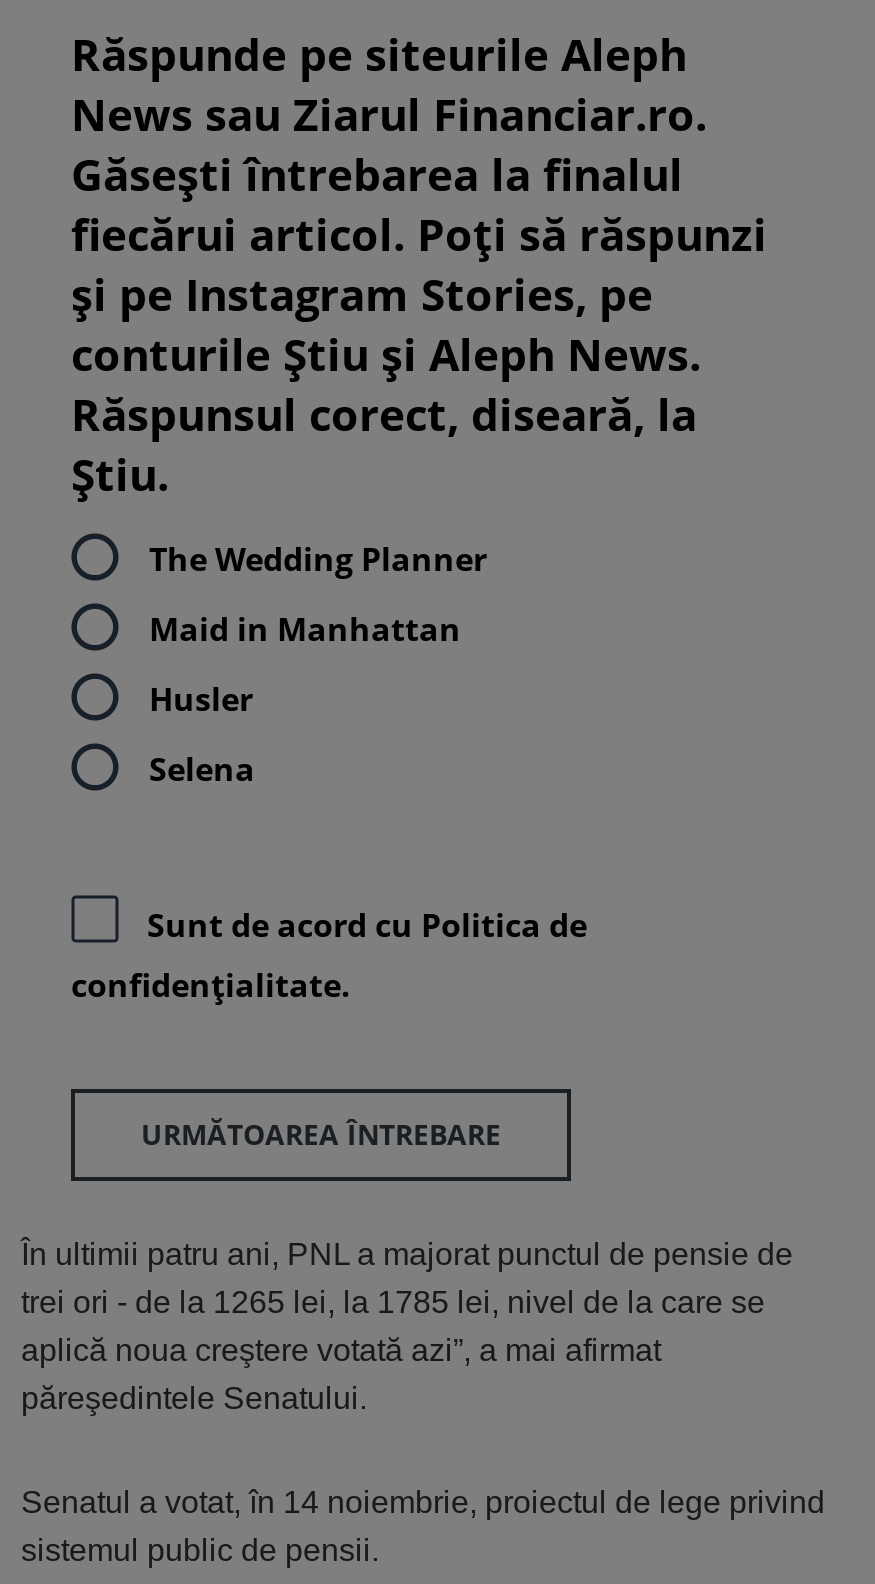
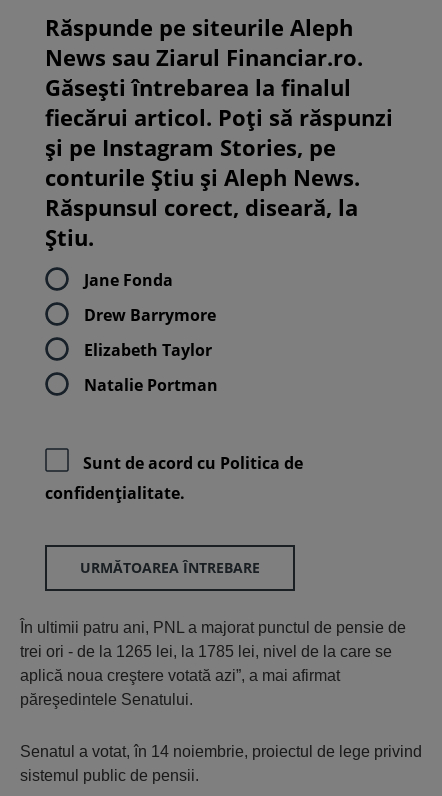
- The Wedding Planner
+ Jane Fonda

- Maid in Manhattan
+ Drew Barrymore

- Husler
+ Elizabeth Taylor

- Selena
+ Natalie Portman
